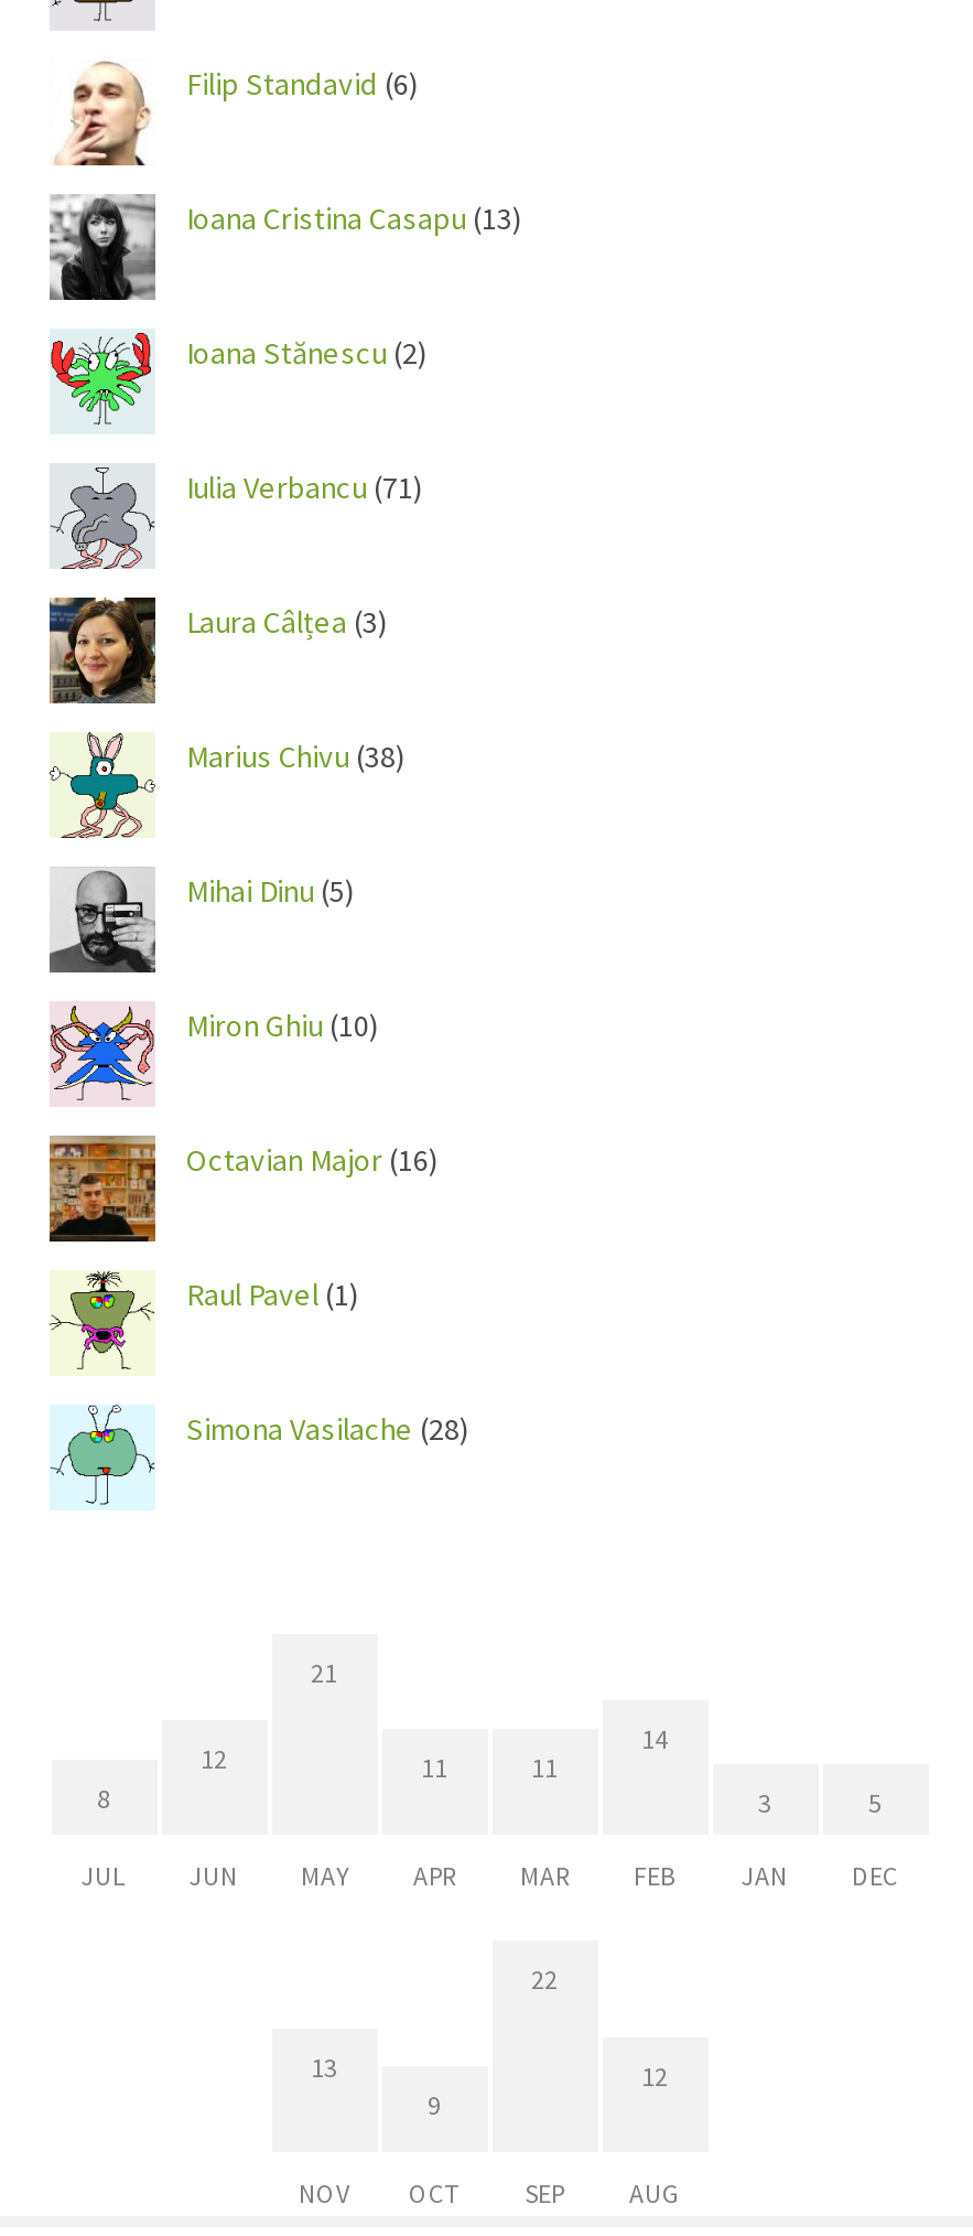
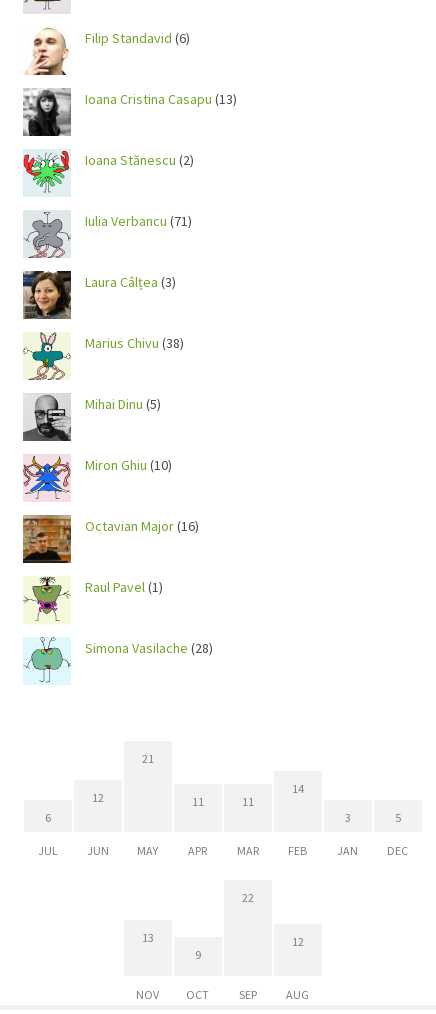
- 8
+ 6
